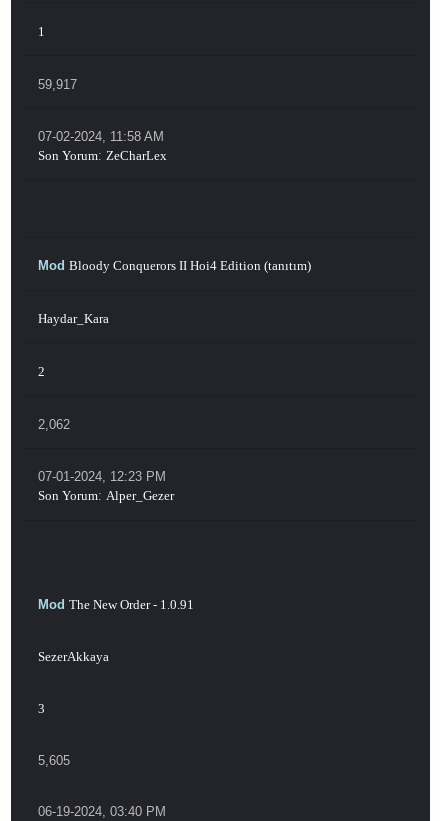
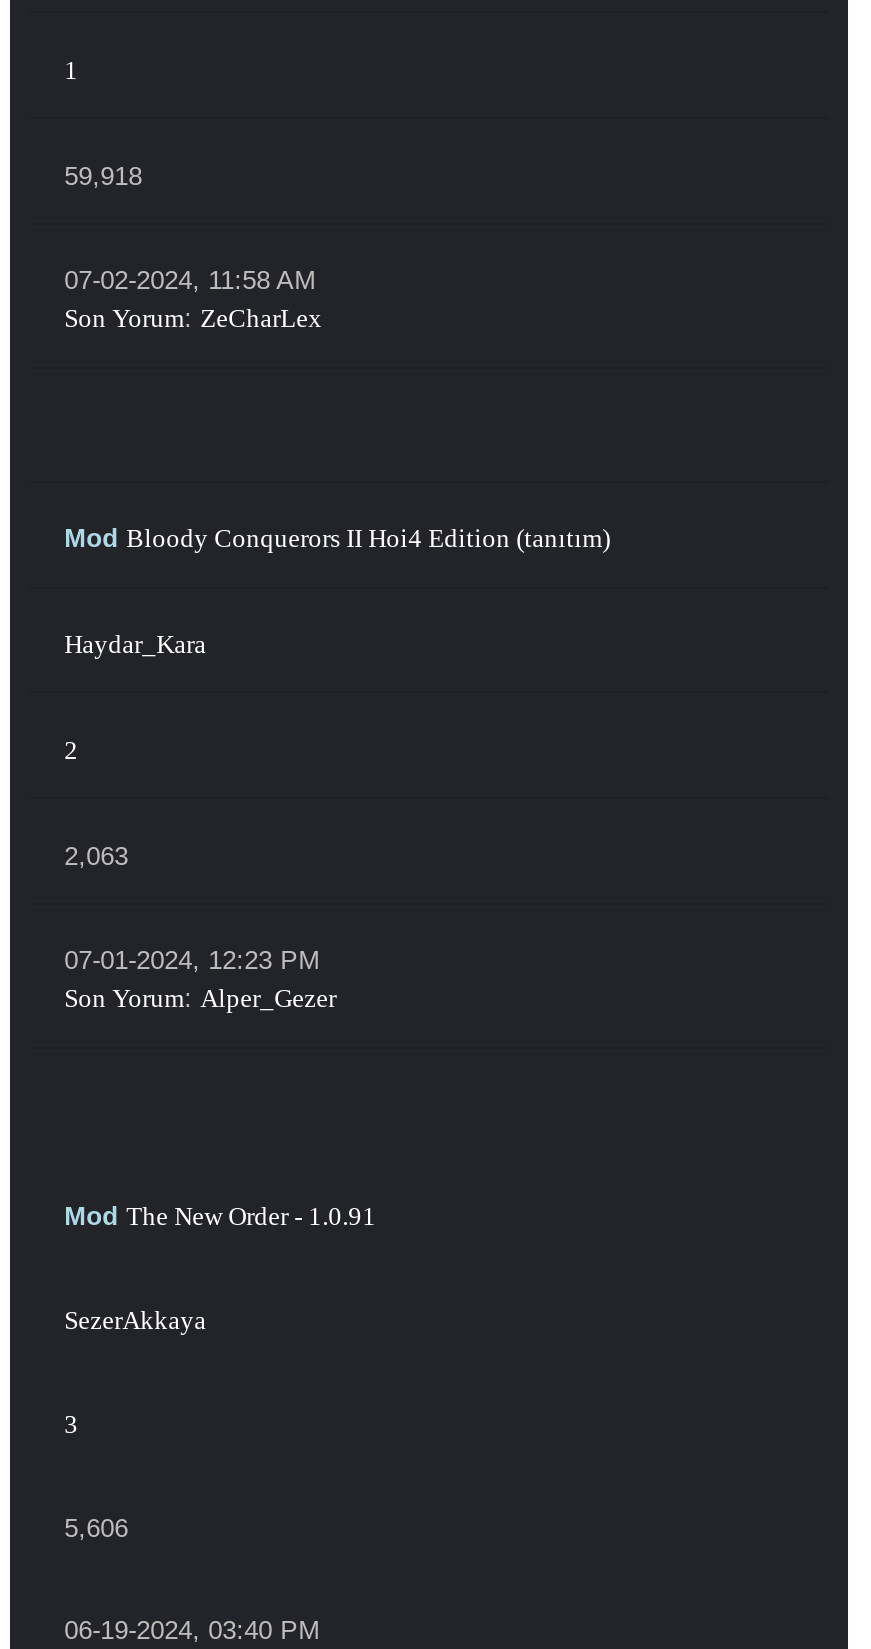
- 59,917
+ 59,918

- 2,062
+ 2,063

- 5,605
+ 5,606
